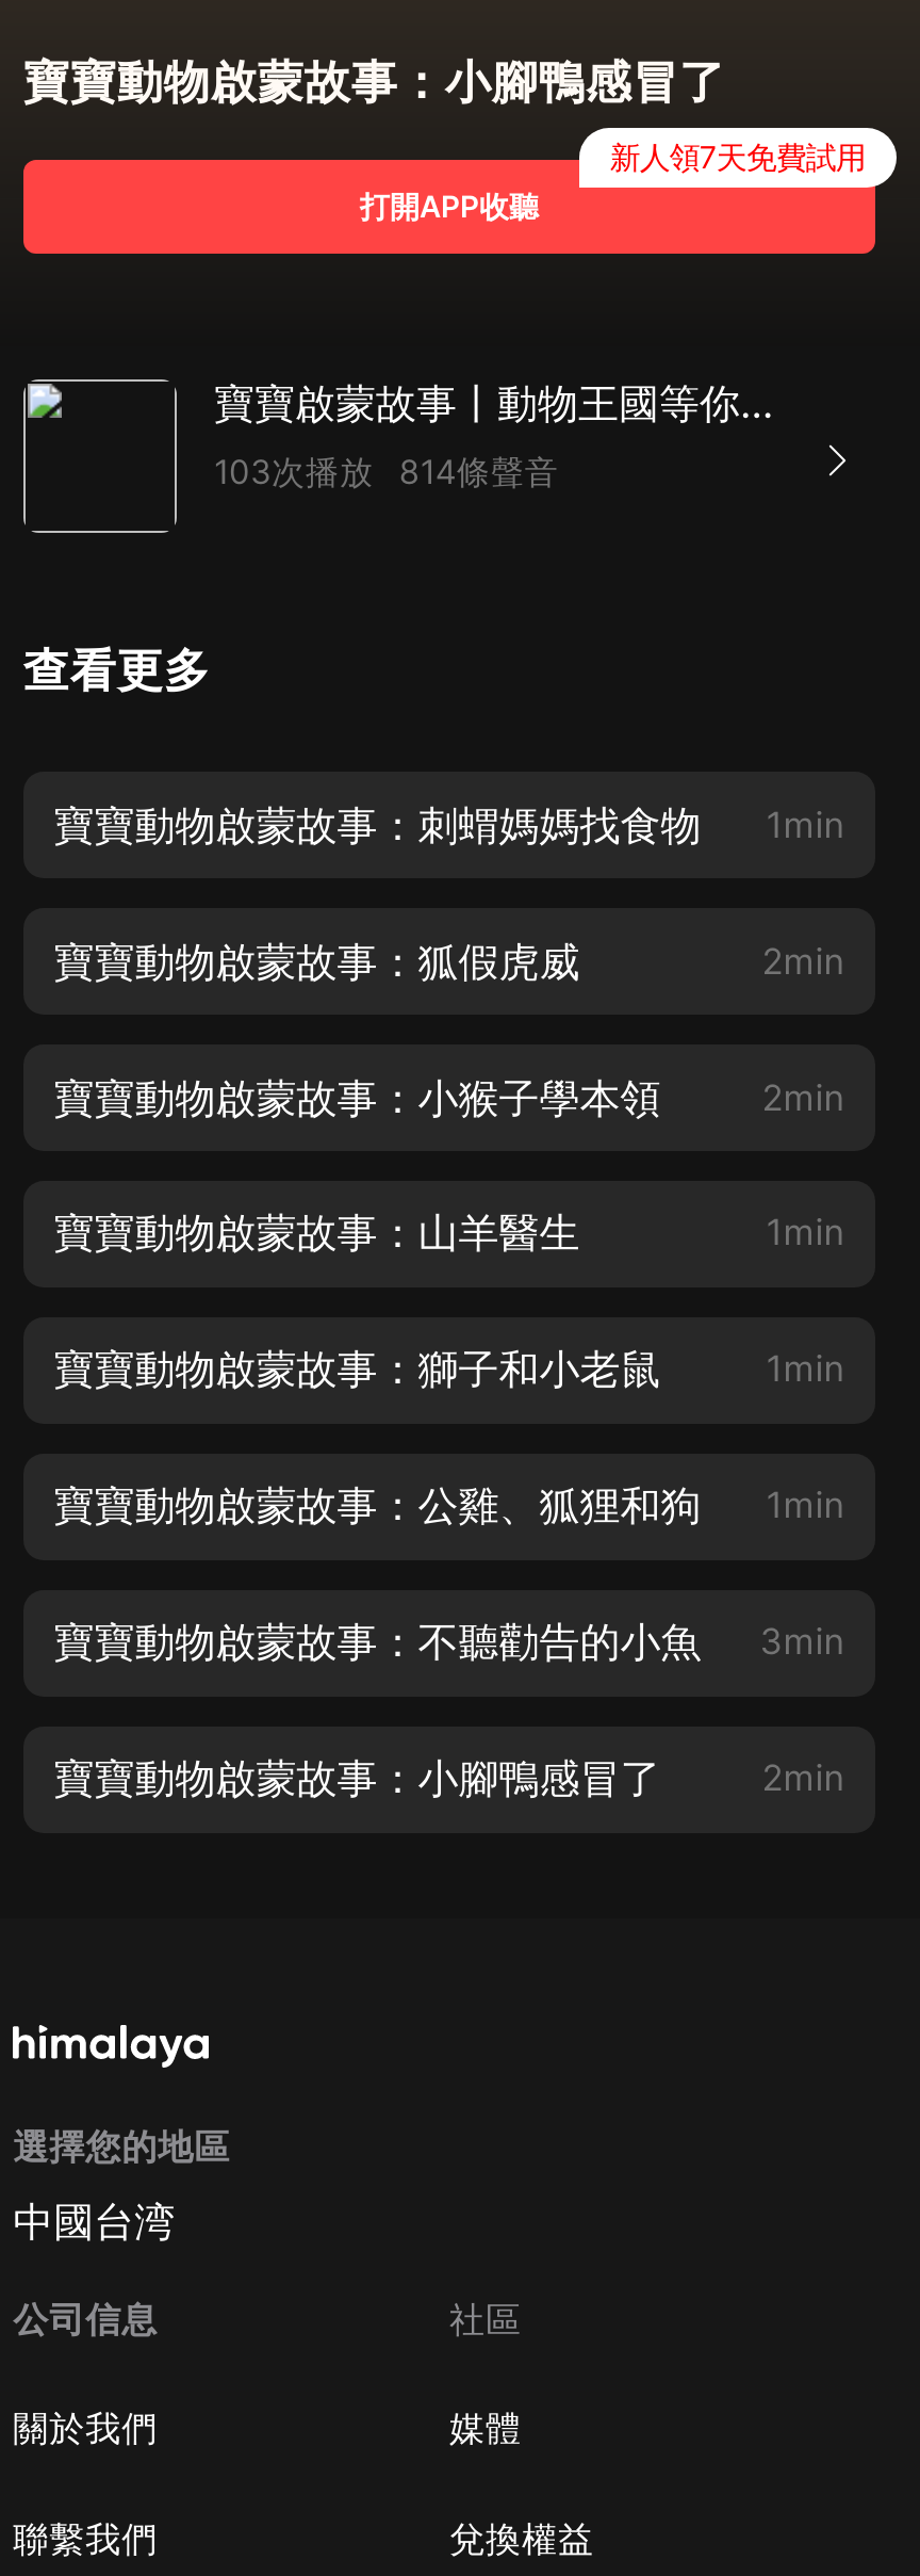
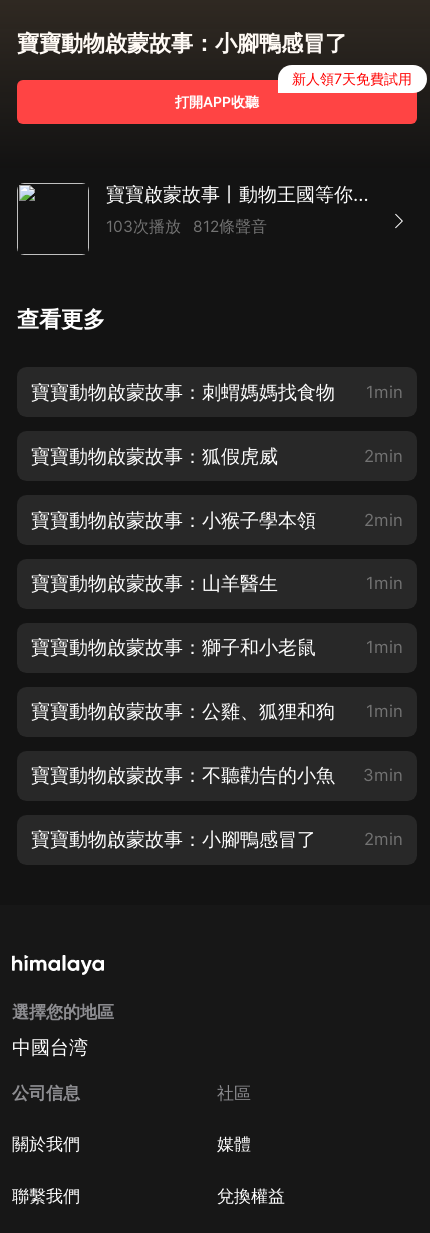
- 103次播放 814條聲音
+ 103次播放 812條聲音
